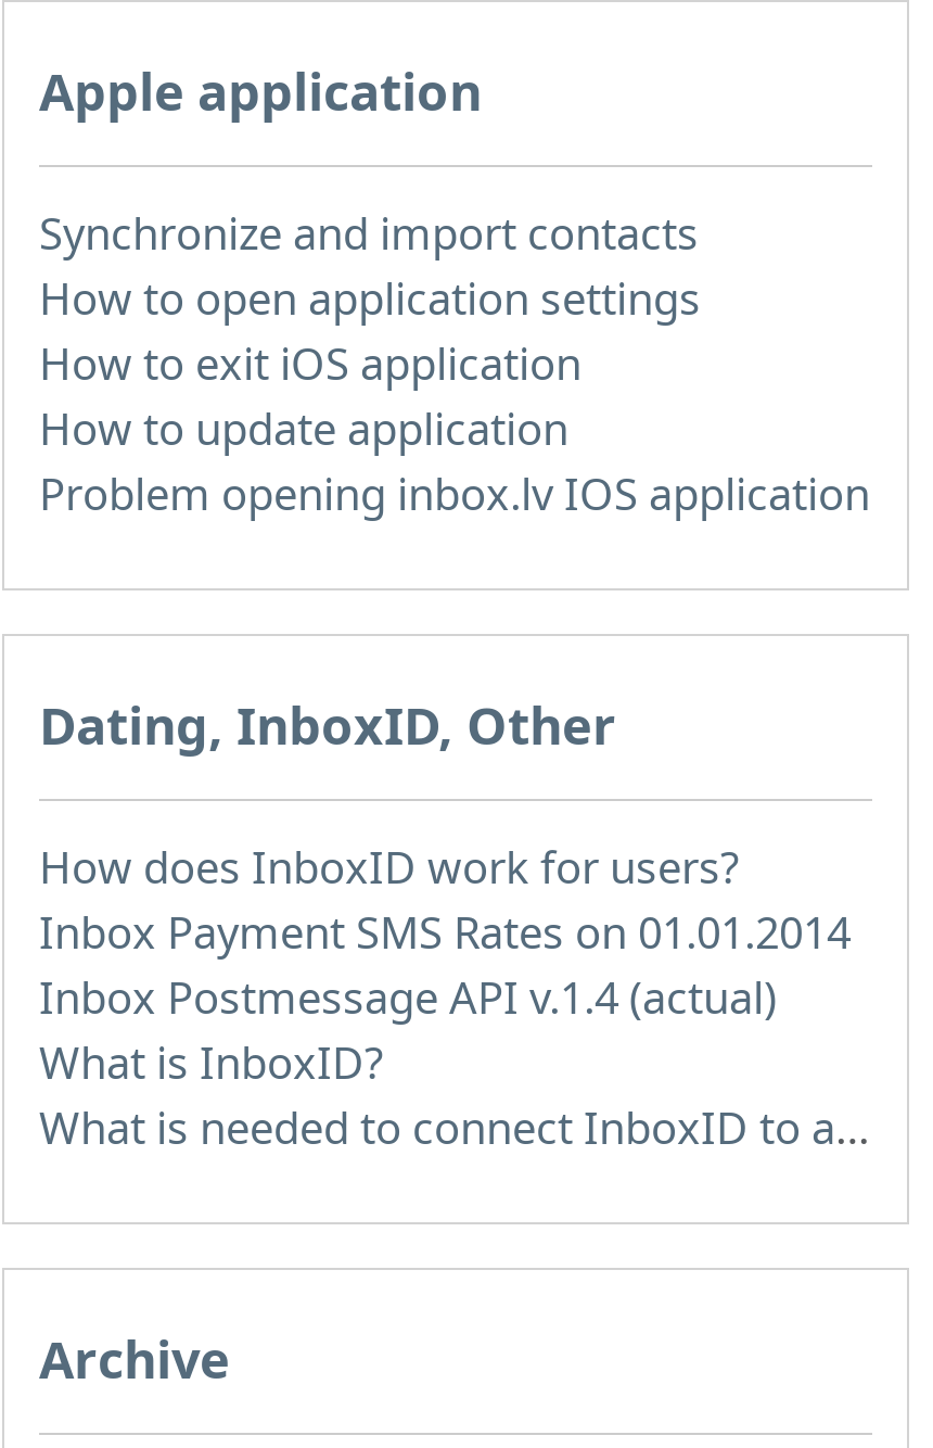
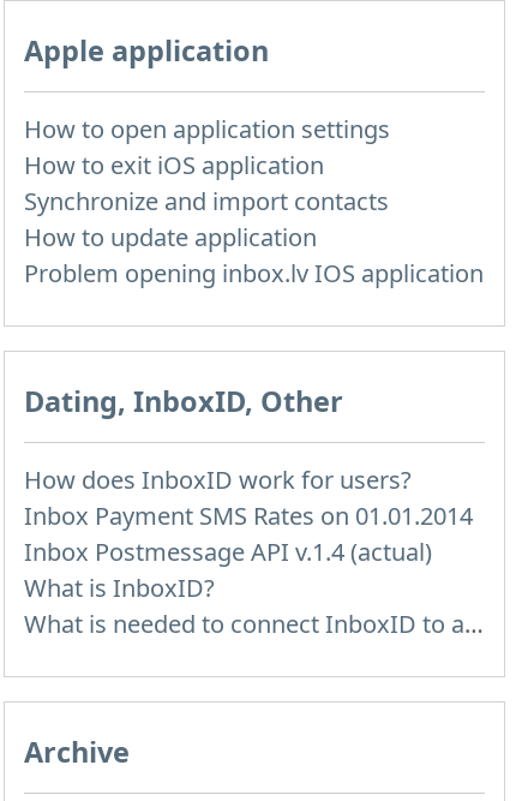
moved down: Synchronize and import contacts

moved up: How to open application settings | How to exit iOS application
